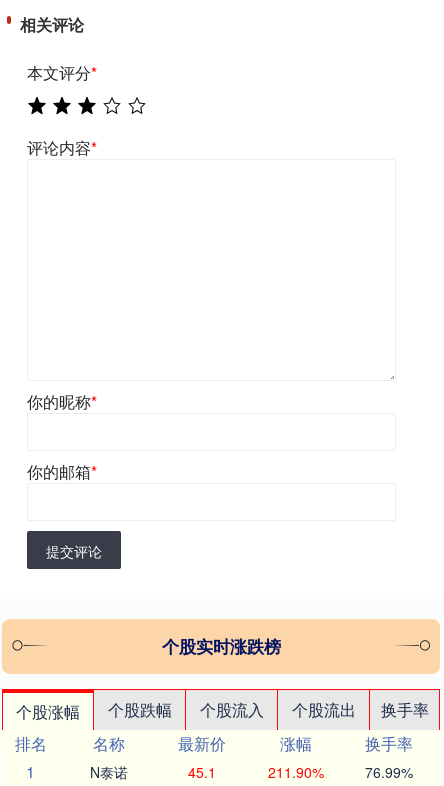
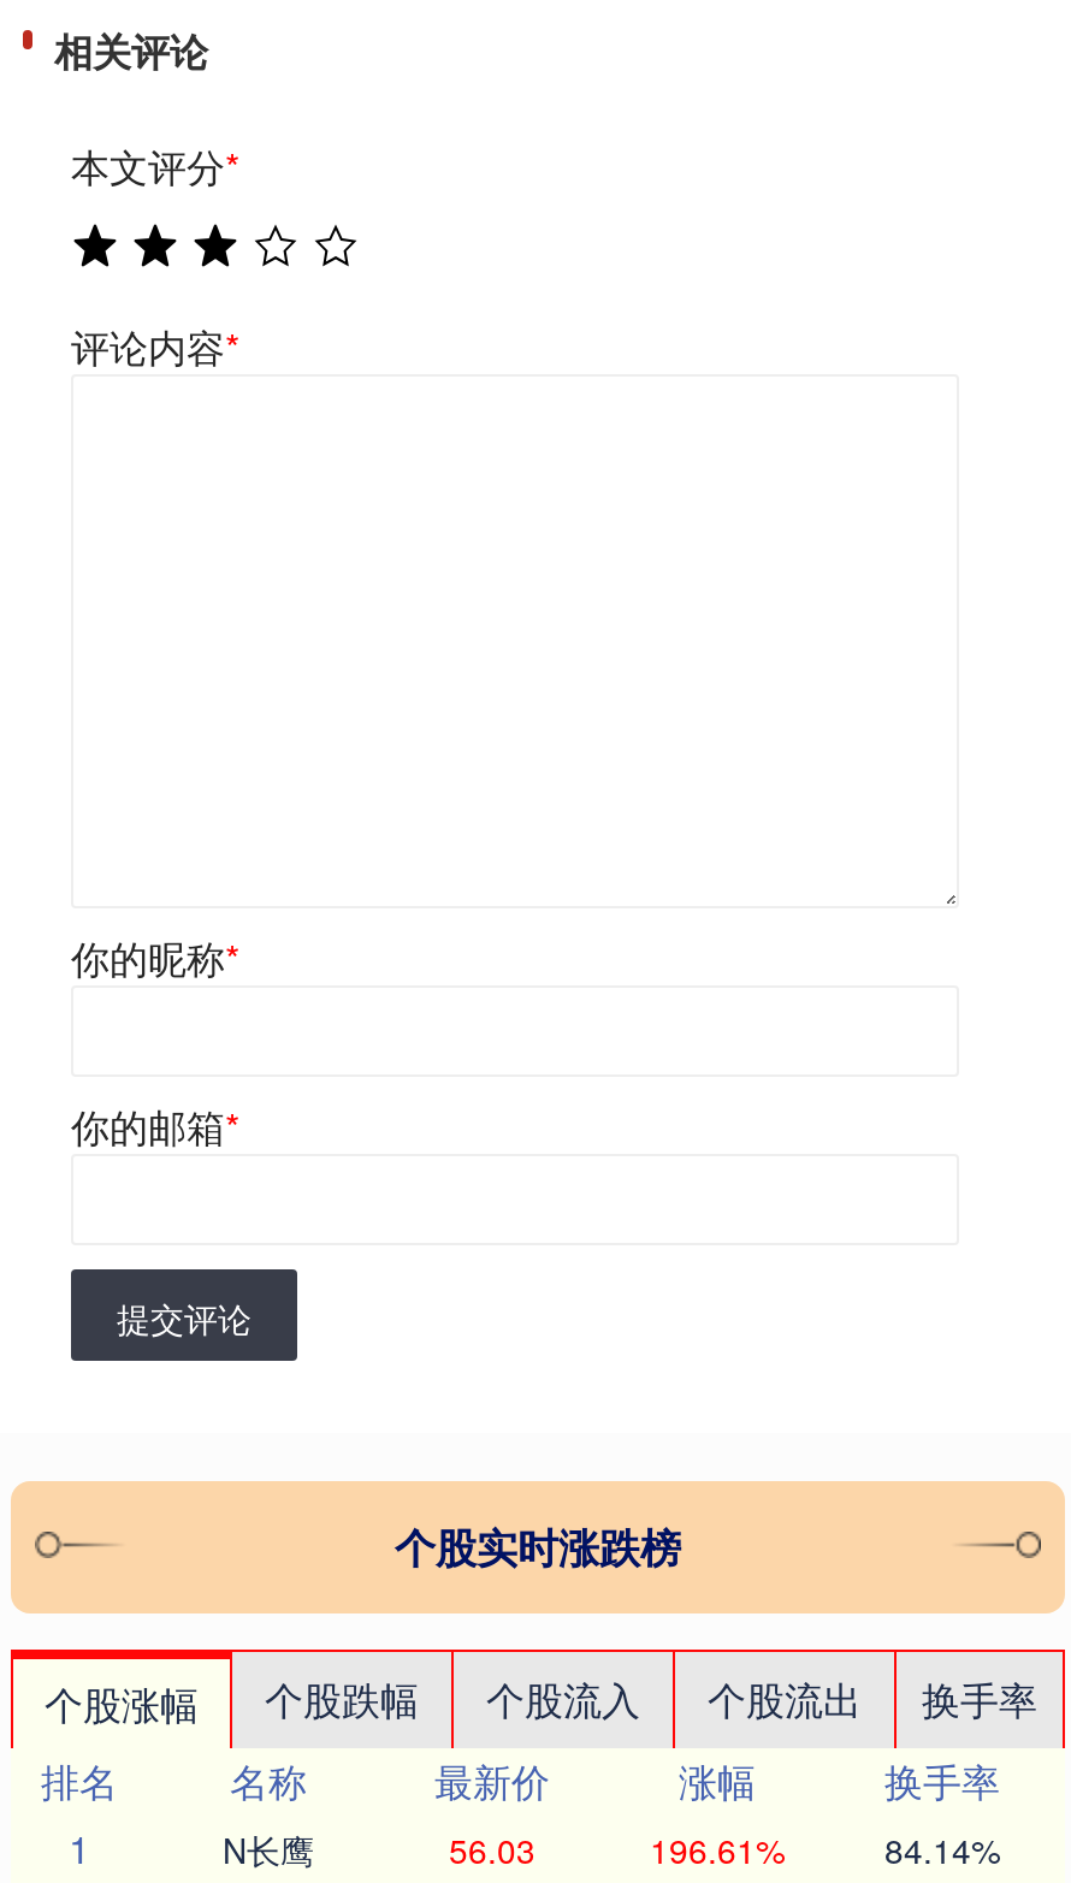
- N泰诺
+ N长鹰

- 45.1
+ 56.03

- 211.90%
+ 196.61%

- 76.99%
+ 84.14%
